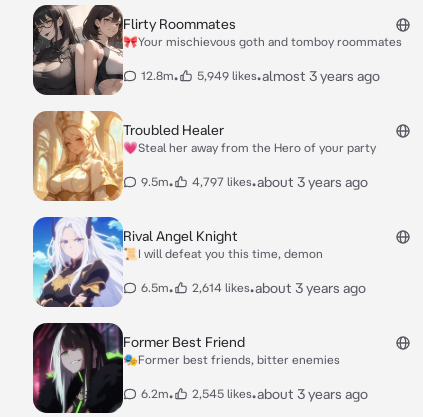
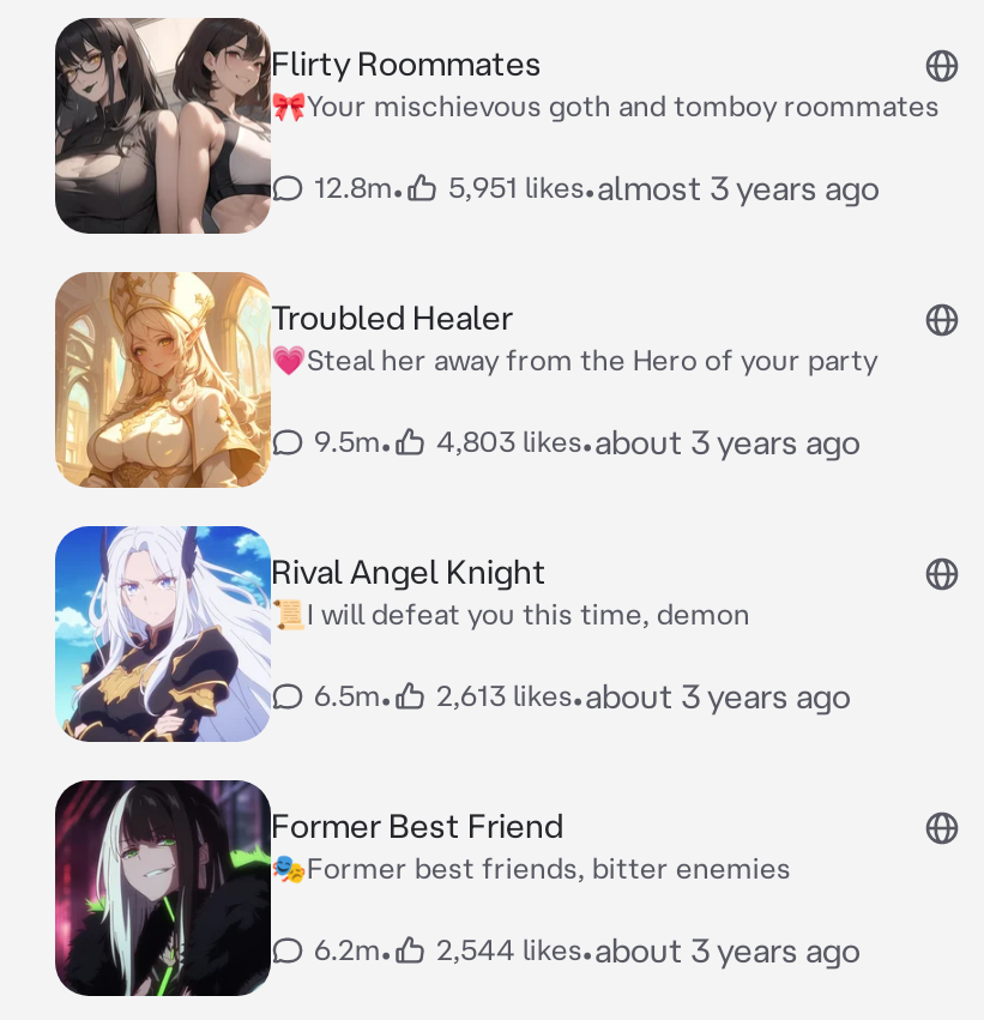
- 5,949 likes•almost 3 years ago
+ 5,951 likes•almost 3 years ago

- 4,797 likes•about 3 years ago
+ 4,803 likes•about 3 years ago

- 2,614 likes•about 3 years ago
+ 2,613 likes•about 3 years ago

- 2,545 likes•about 3 years ago
+ 2,544 likes•about 3 years ago
